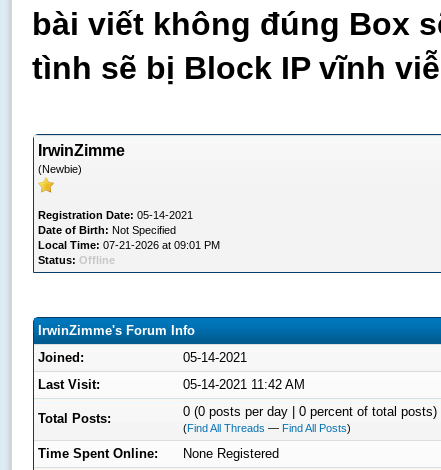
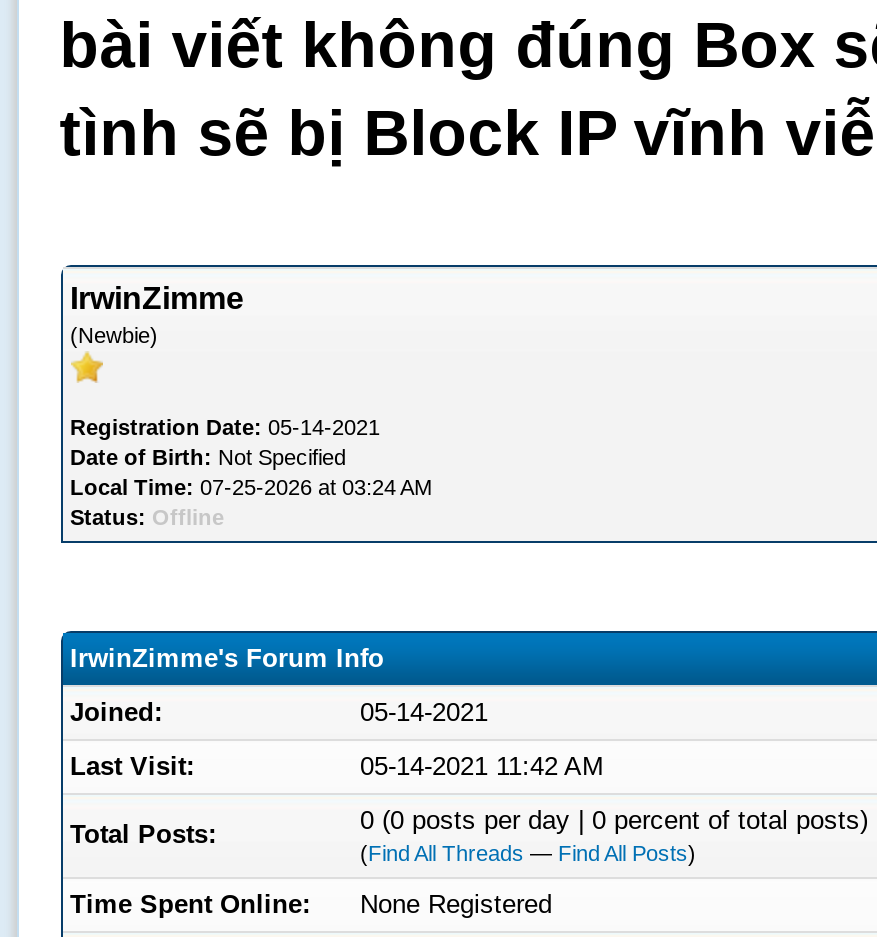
- Local Time: 07-21-2026 at 09:01 PM
+ Local Time: 07-25-2026 at 03:24 AM
